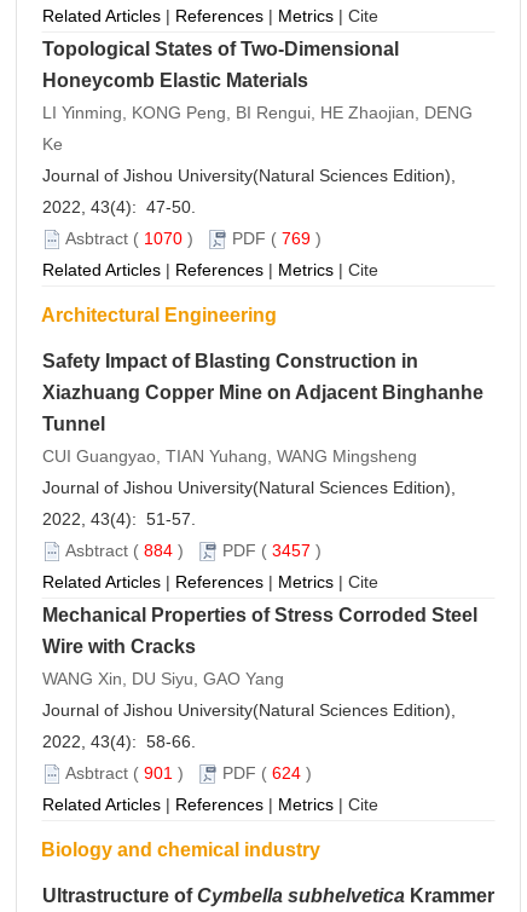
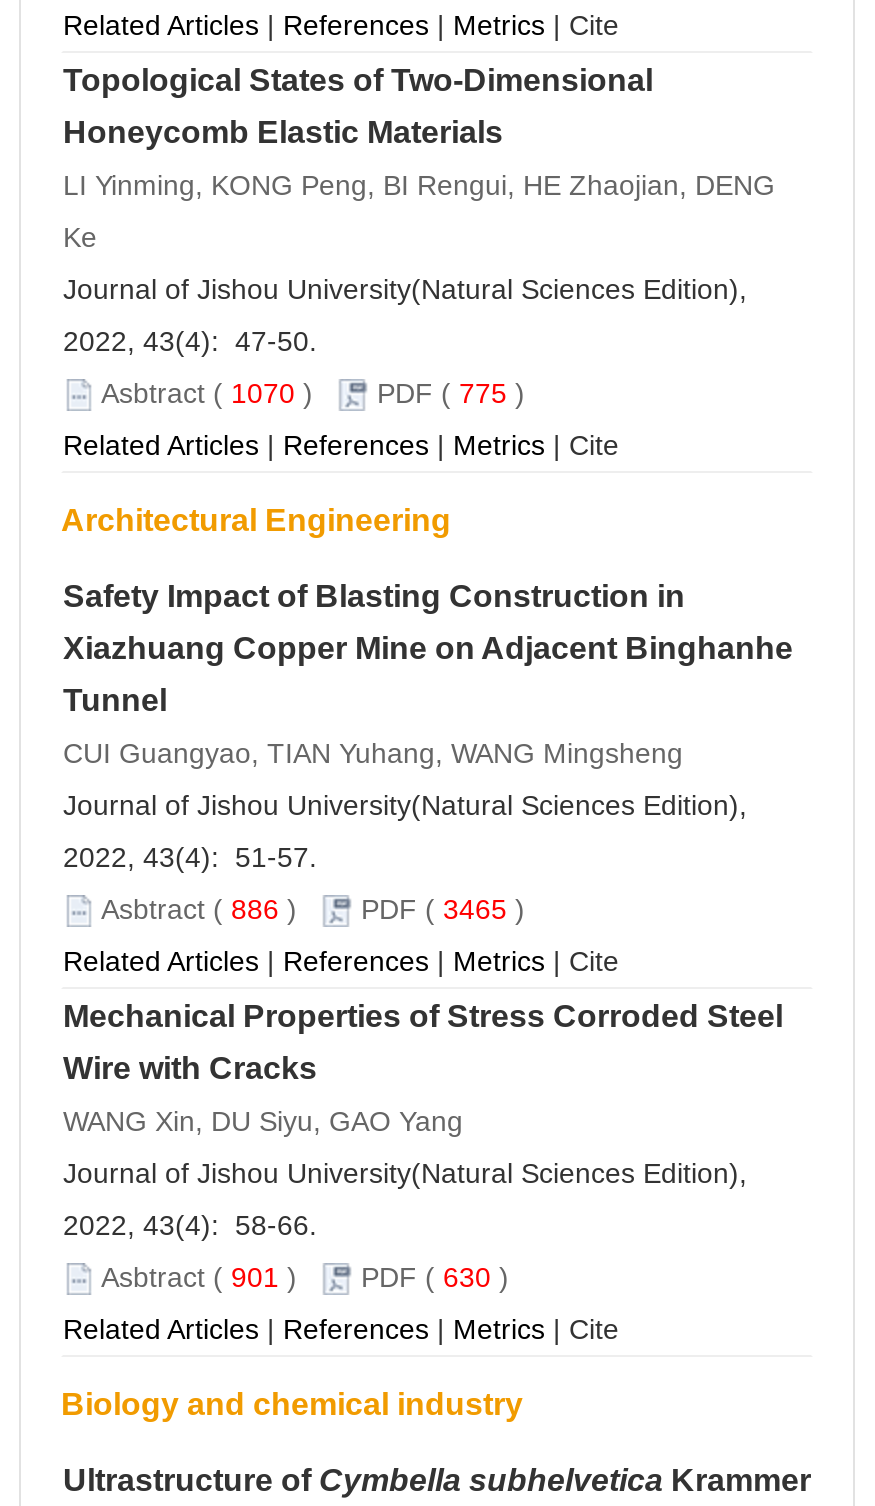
- Asbtract (1070) PDF (769)
+ Asbtract (1070) PDF (775)

- Asbtract (884)
+ Asbtract (886)

- PDF (3457)
+ PDF (3465)

- Asbtract (901) PDF (624)
+ Asbtract (901) PDF (630)
